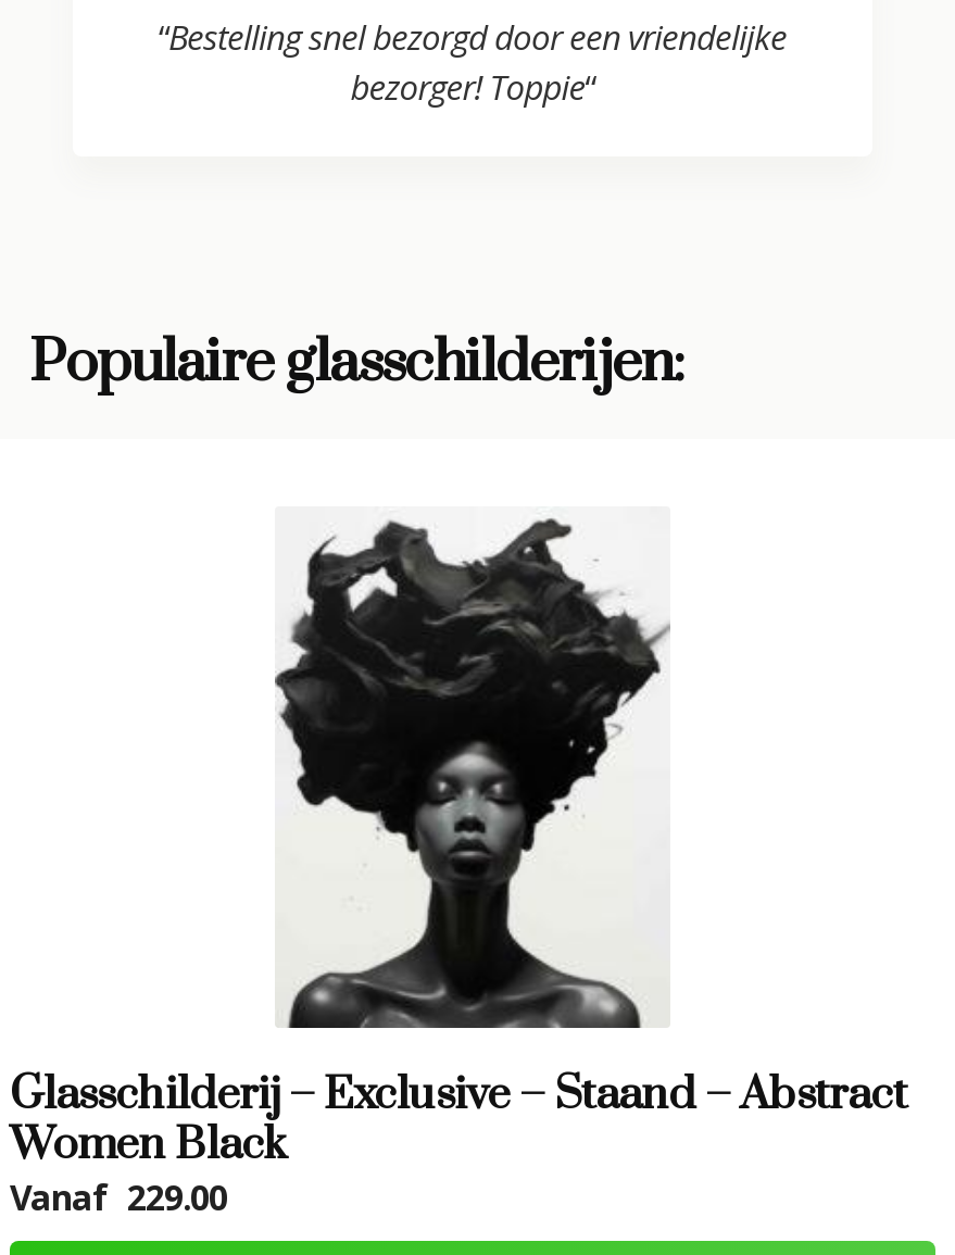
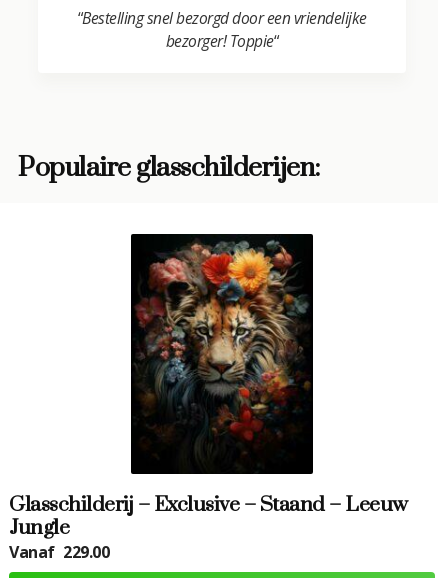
- [image]
- Glasschilderij – Exclusive – Staand – Abstract
- Women Black
+ [image]
+ Glasschilderij – Exclusive – Staand – Leeuw
+ Jungle
